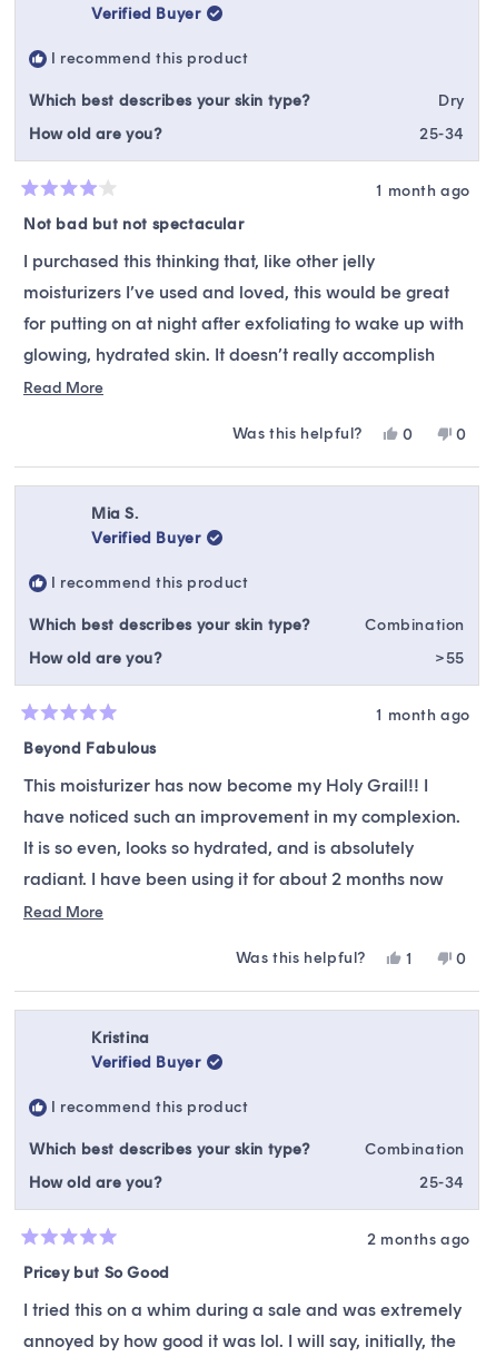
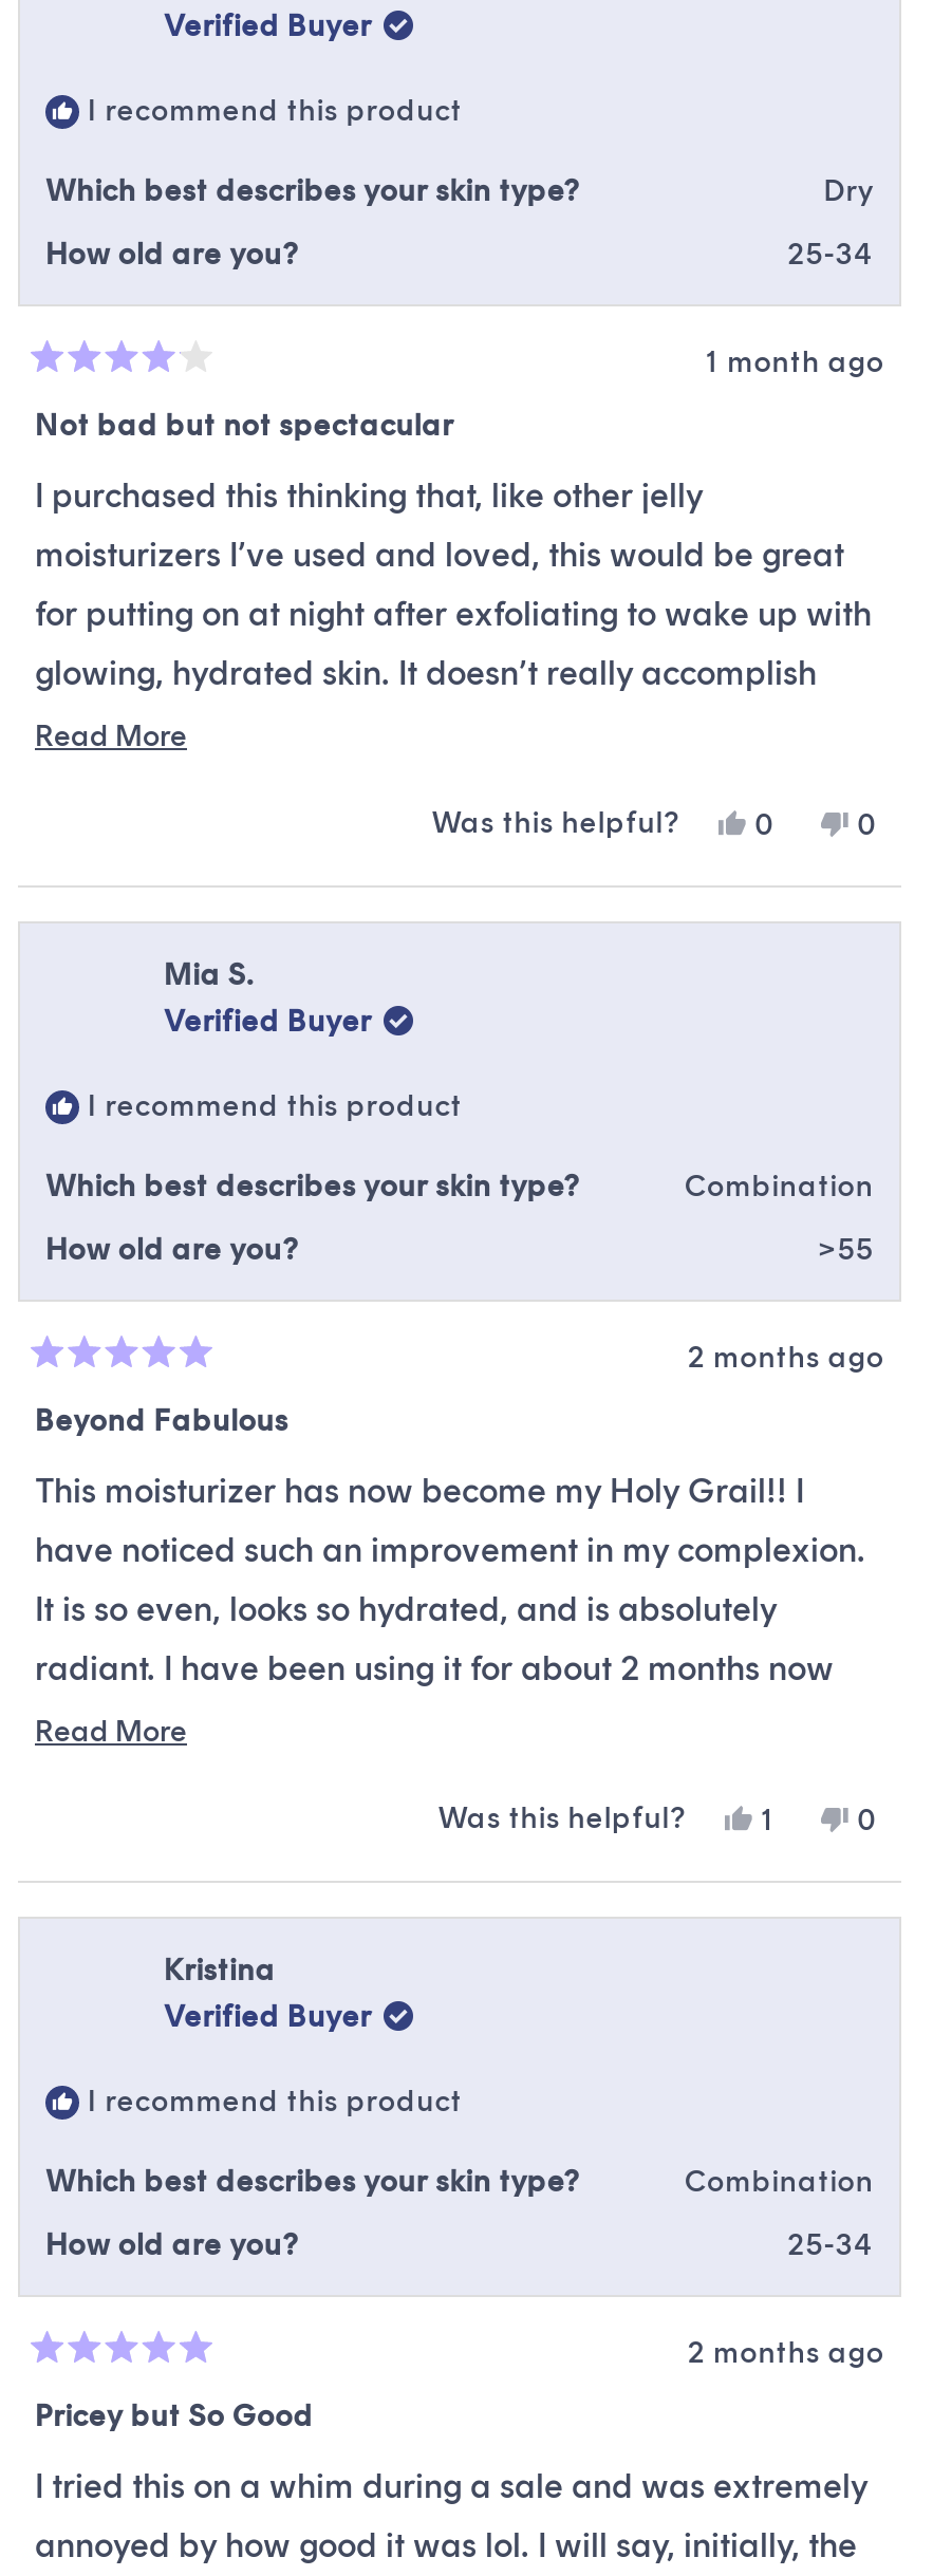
- 1 month ago
+ 2 months ago
